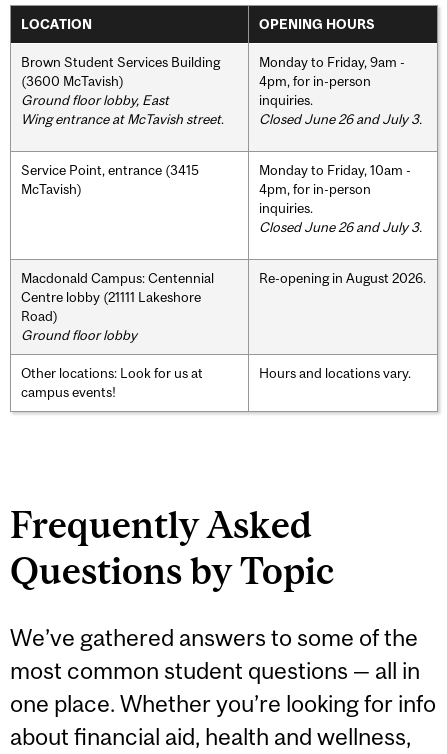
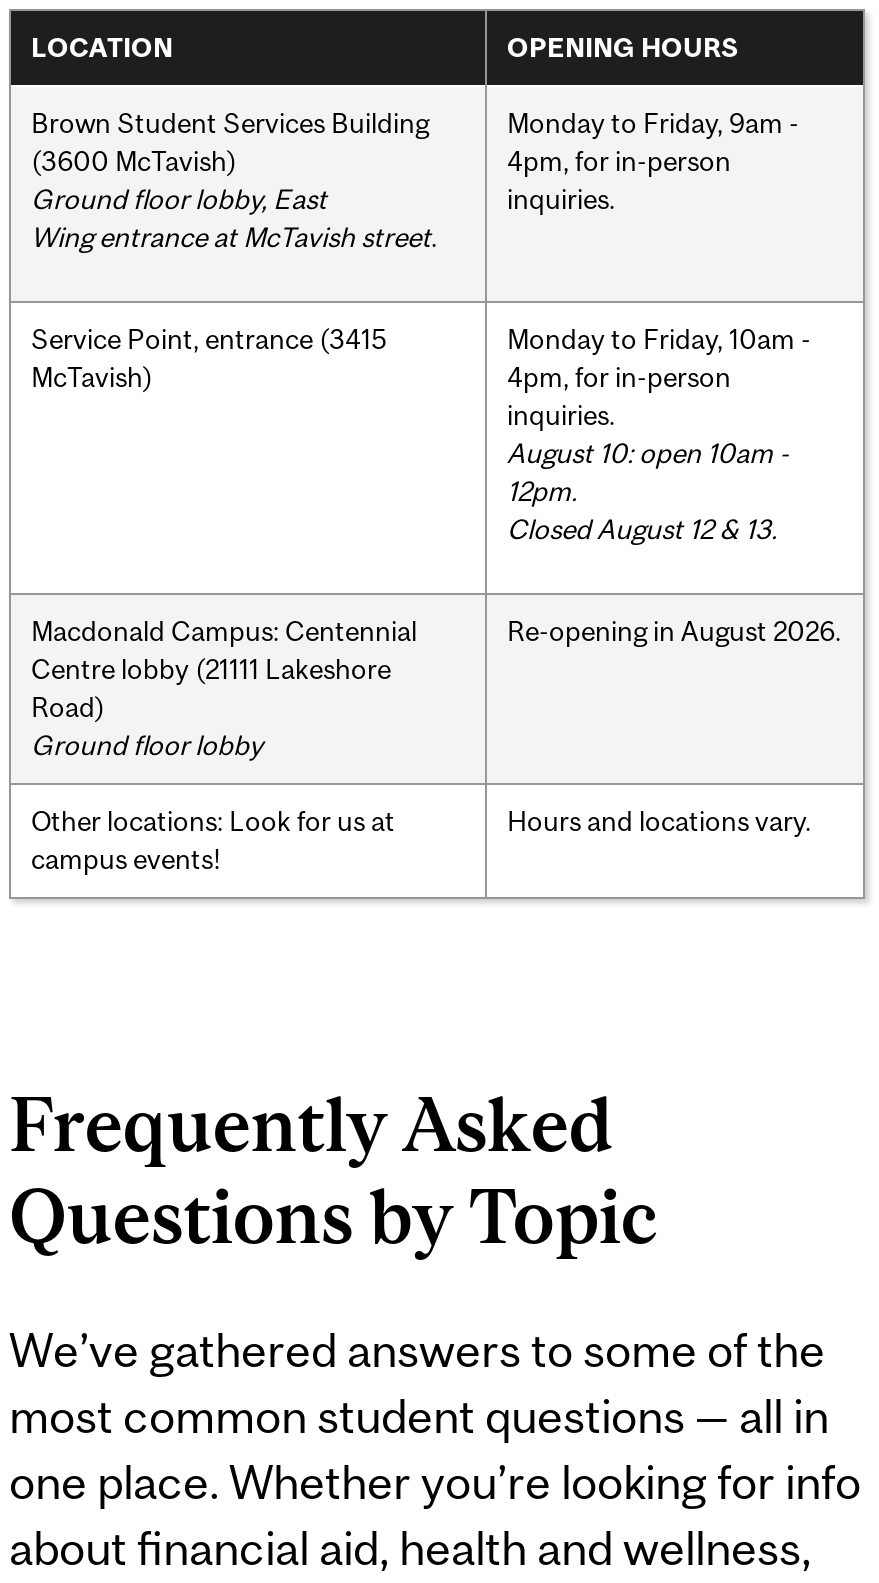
- Closed June 26 and July 3.

- Closed June 26 and July 3.
+ August 10: open 10am -
+ 12pm.
+ Closed August 12 & 13.
